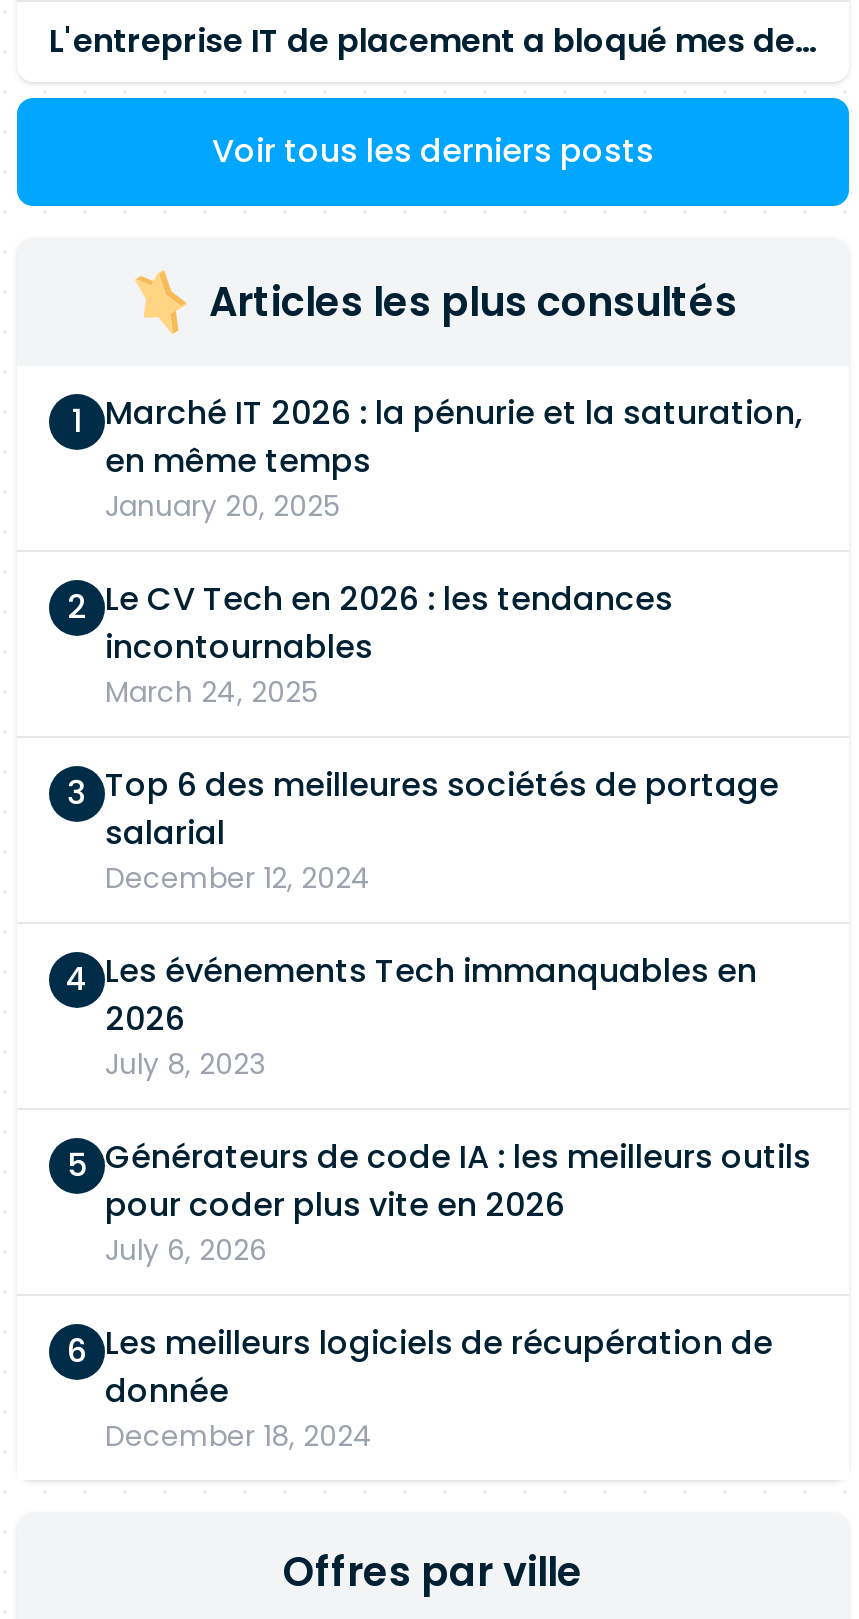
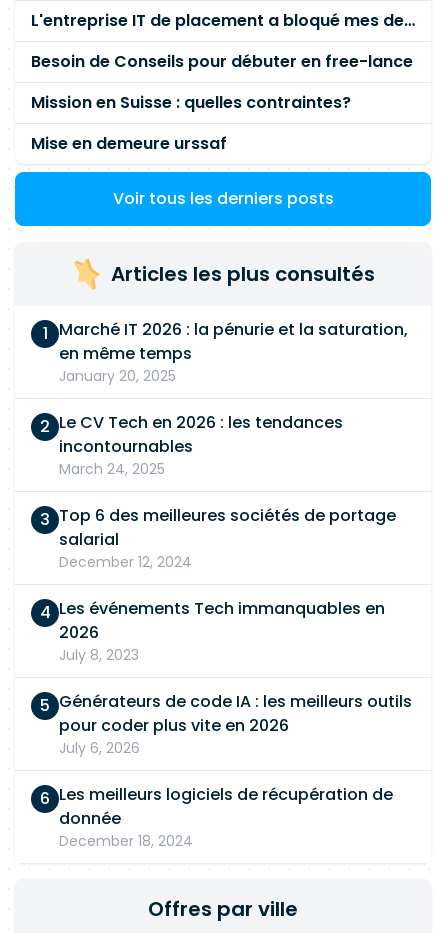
+ Besoin de Conseils pour débuter en free-lance
+ Mission en Suisse : quelles contraintes?
+ Mise en demeure urssaf
